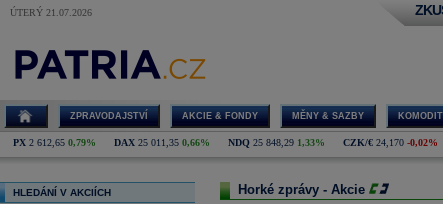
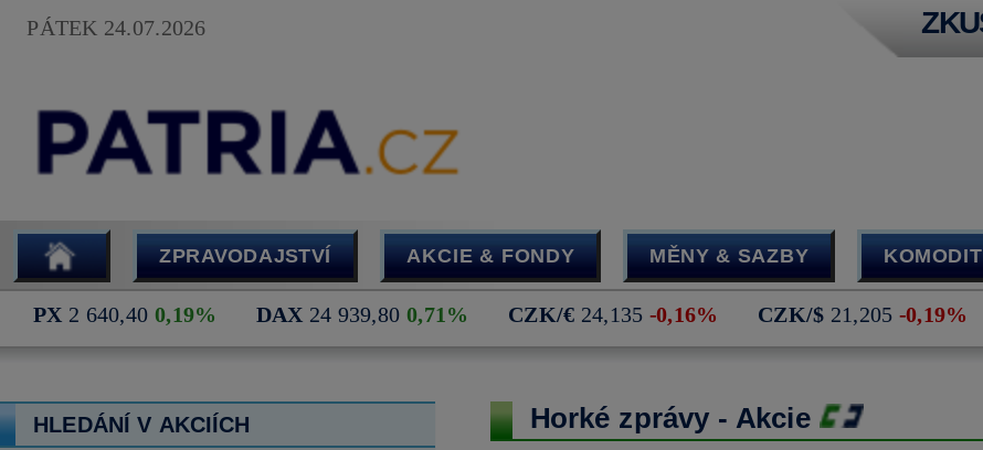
- ÚTERÝ 21.07.2026
+ PÁTEK 24.07.2026

- PX 2 612,65 0,79%
- DAX 25 011,35 0,66%
- NDQ 25 848,29 1,33%
- CZK/€ 24,170 -0,02%
+ PX 2 640,40 0,19%
+ DAX 24 939,80 0,71%
+ CZK/€ 24,135 -0,16%
+ CZK/$ 21,205 -0,19%
